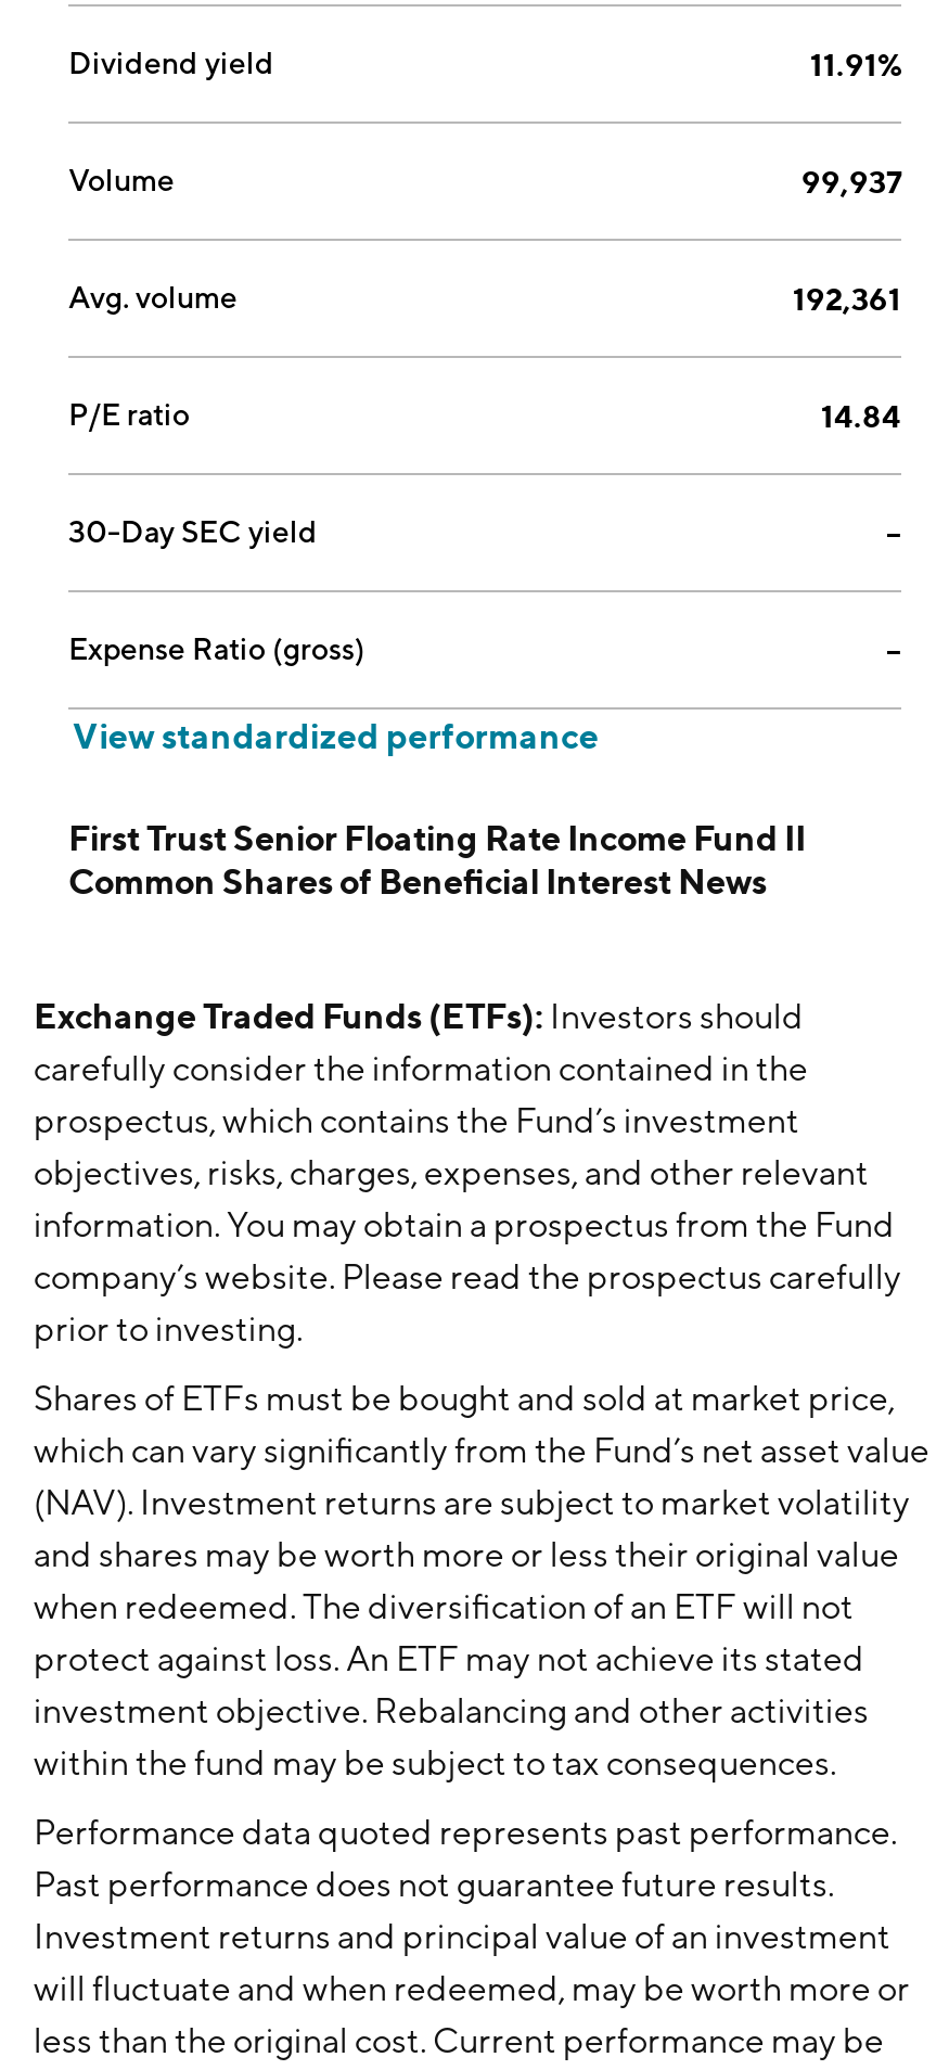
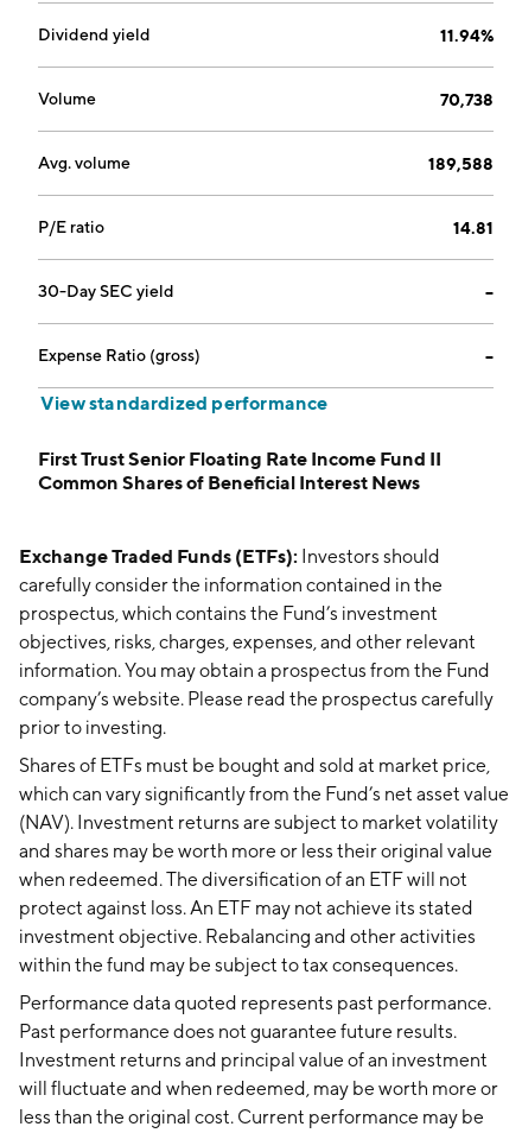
- 11.91%
+ 11.94%

- 99,937
+ 70,738

- 192,361
+ 189,588

- 14.84
+ 14.81
